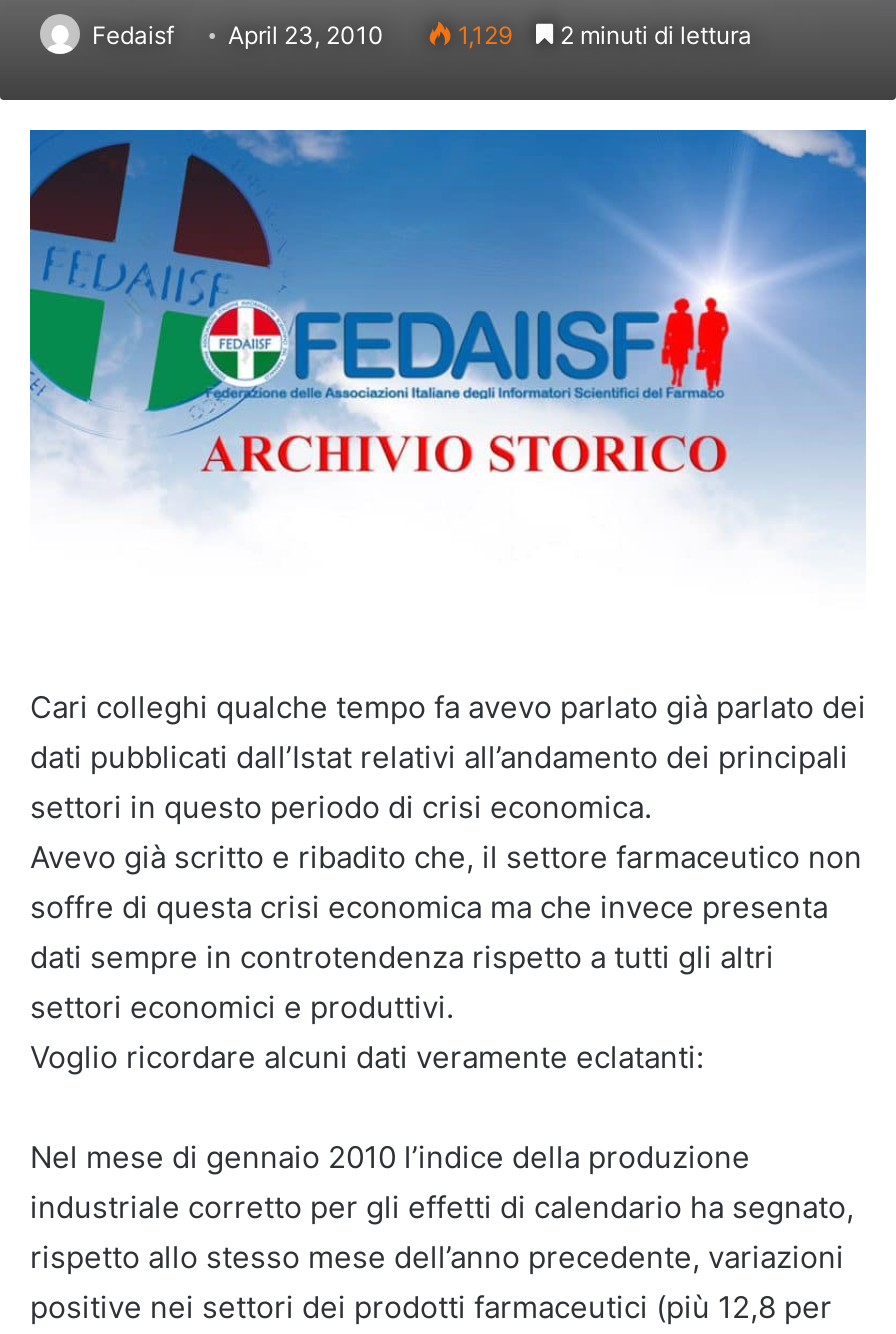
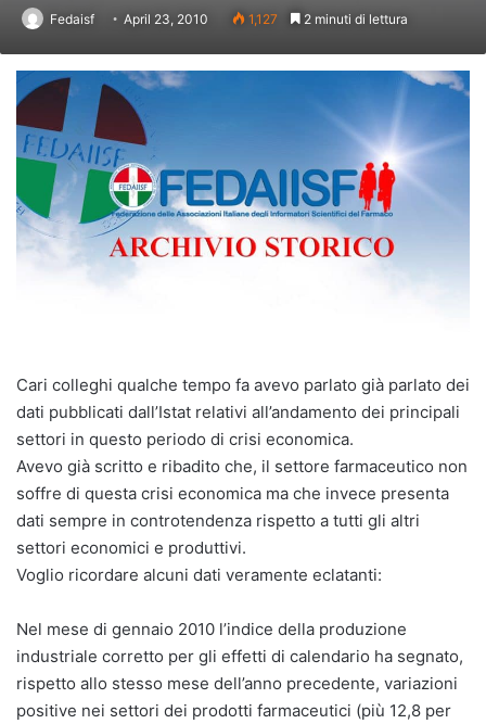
- 1,129 2 minuti di lettura
+ 1,127 2 minuti di lettura
